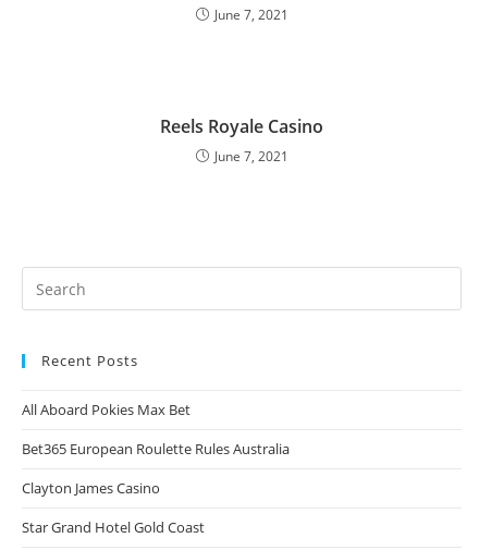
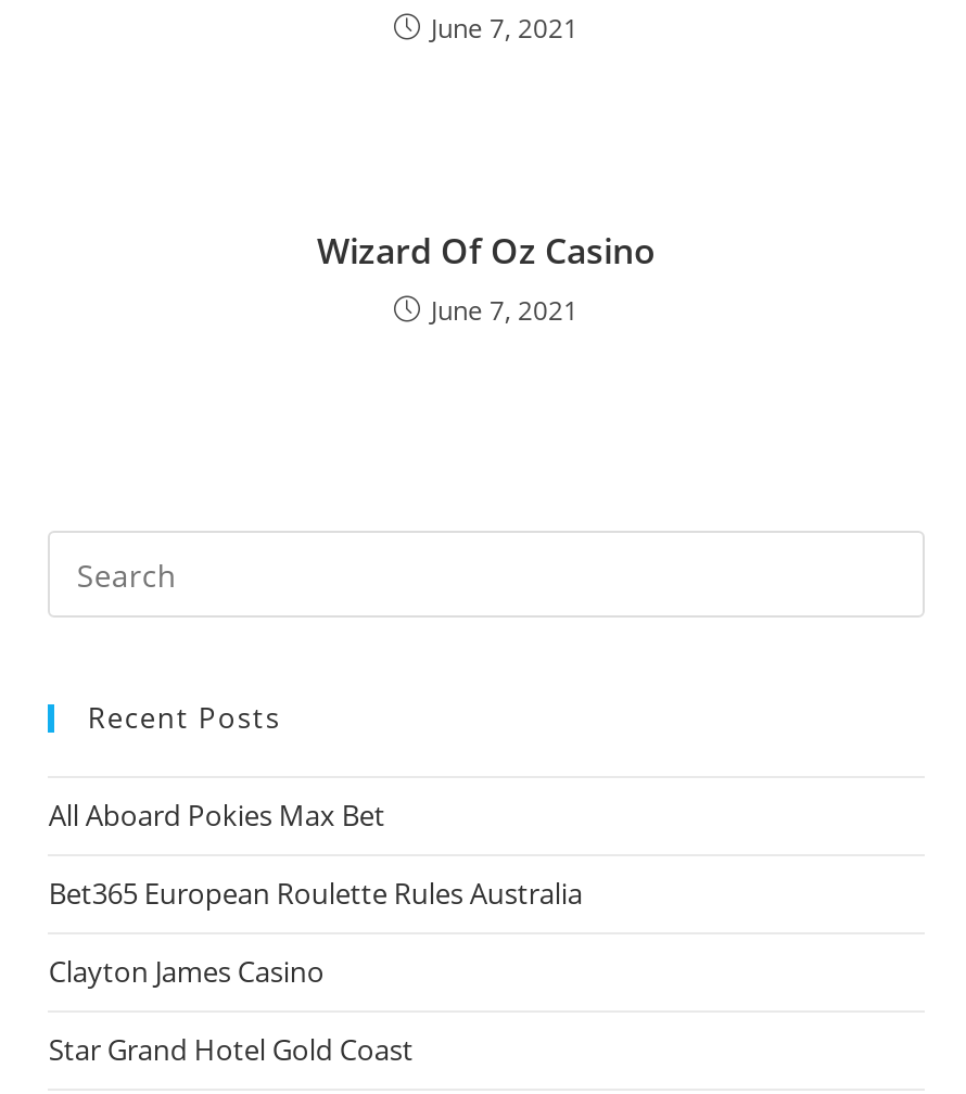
- Reels Royale Casino
+ Wizard Of Oz Casino
